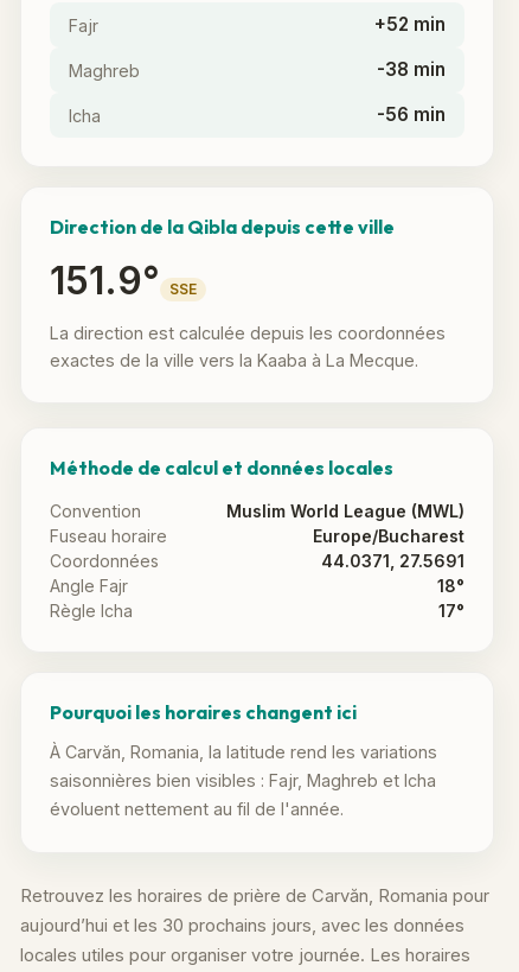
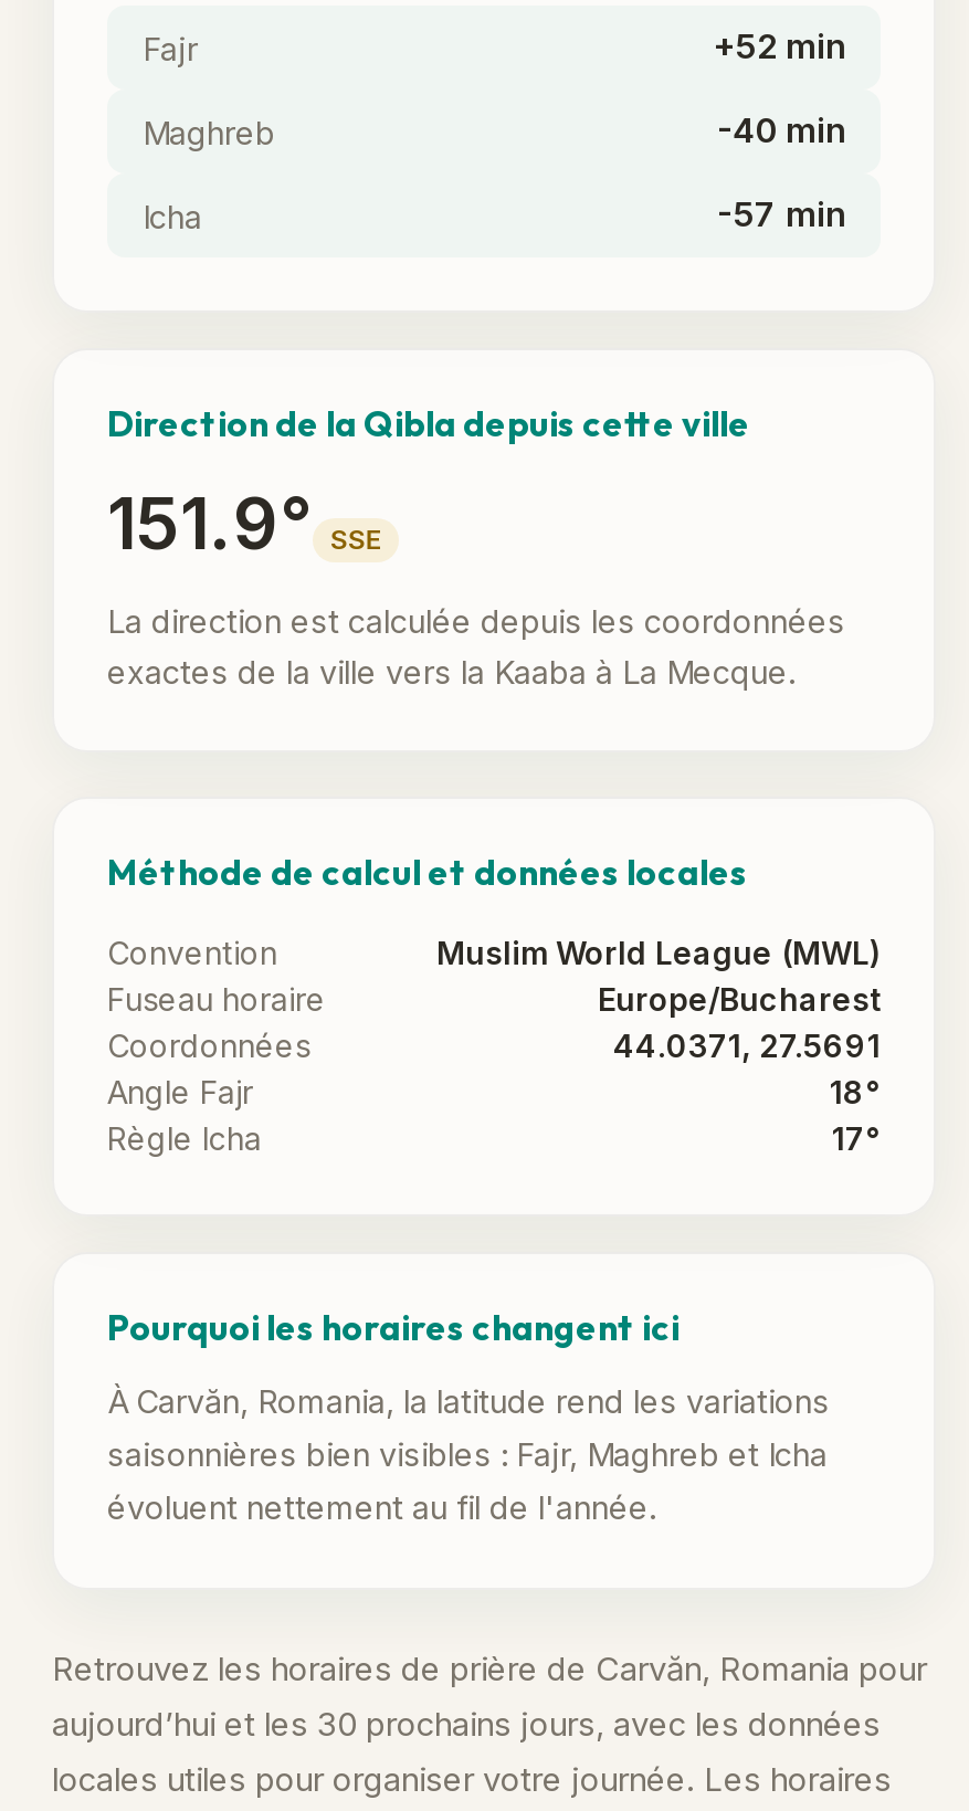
- -38 min
+ -40 min

- -56 min
+ -57 min
